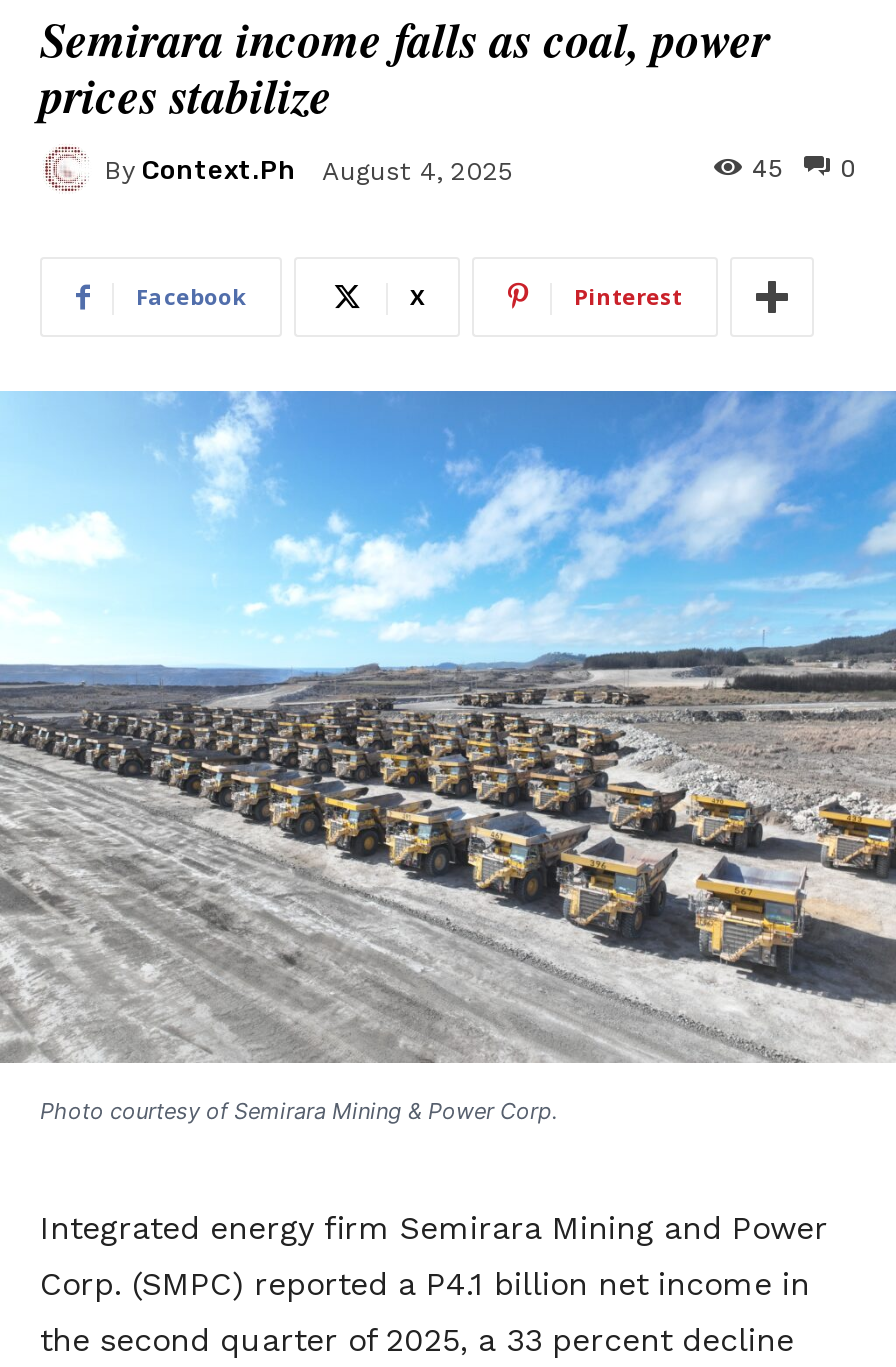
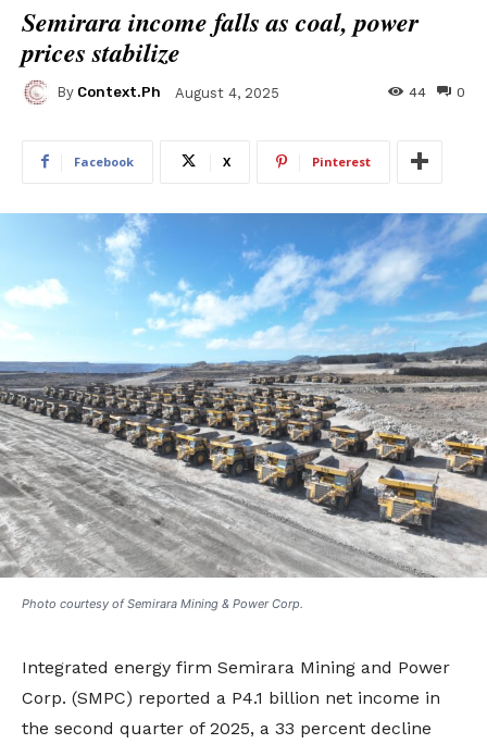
- 45 0
+ 44 0
